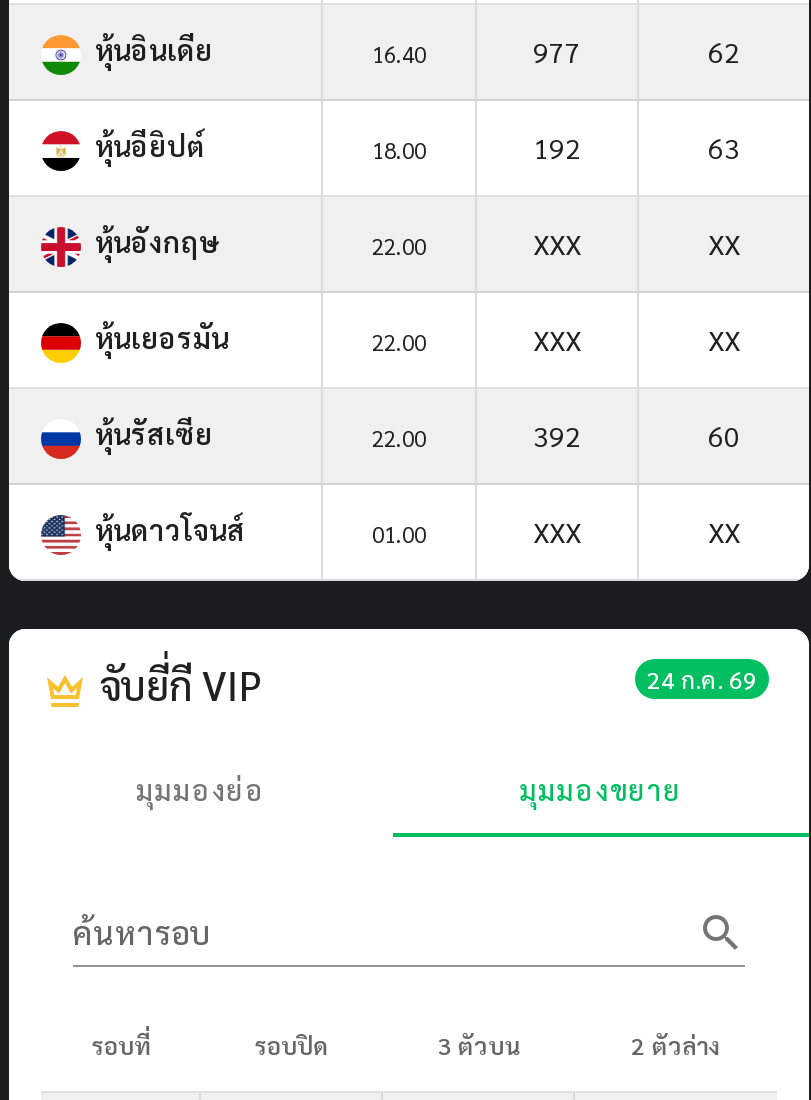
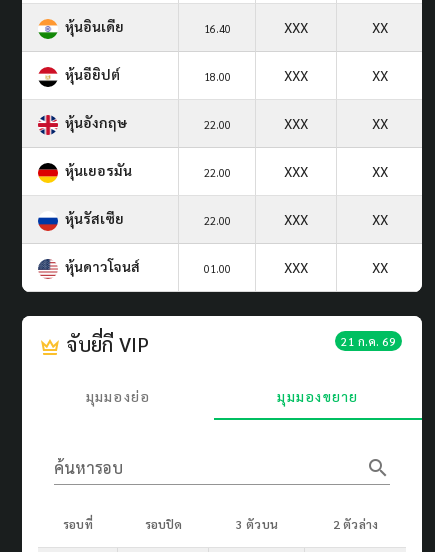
- 977
- 62
+ XXX
+ XX

- 192
- 63
+ XXX
+ XX

- 392
- 60
+ XXX
+ XX

- 24 ก.ค. 69
+ 21 ก.ค. 69
